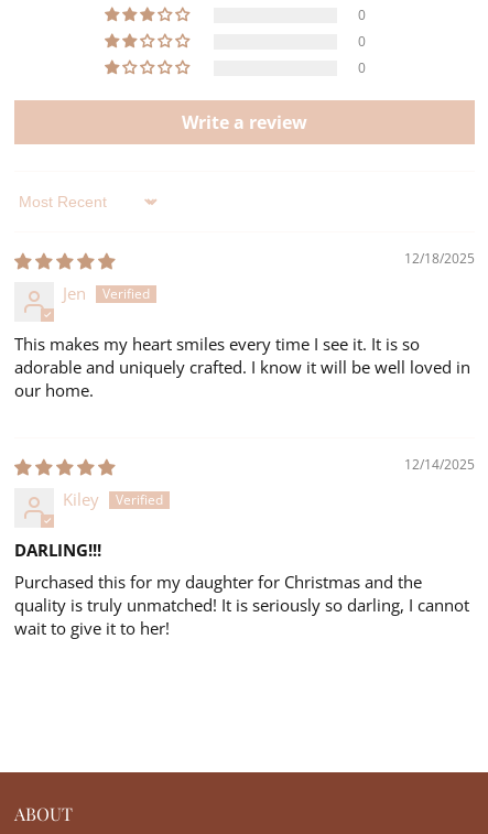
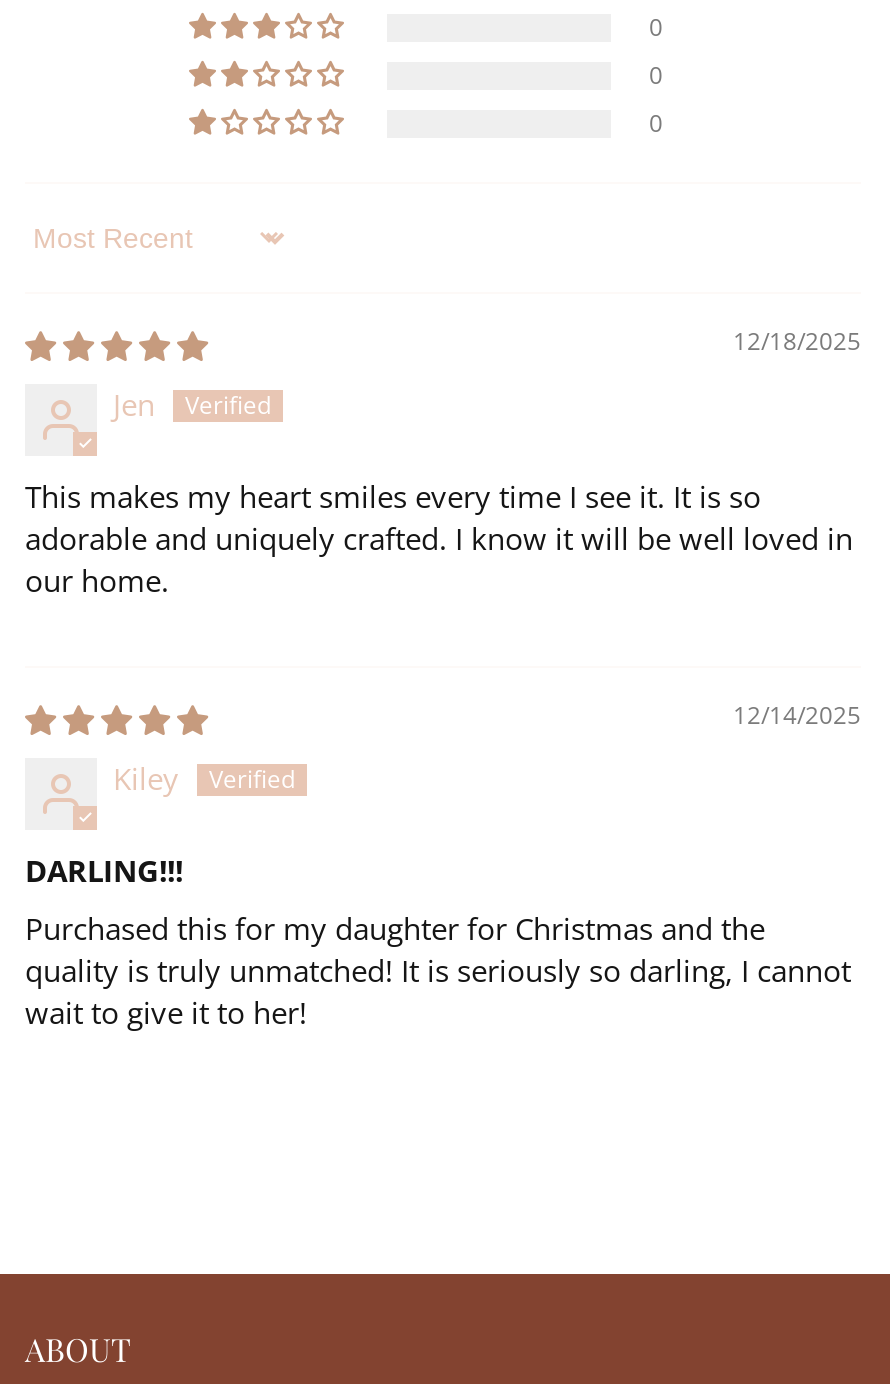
- Write a review
